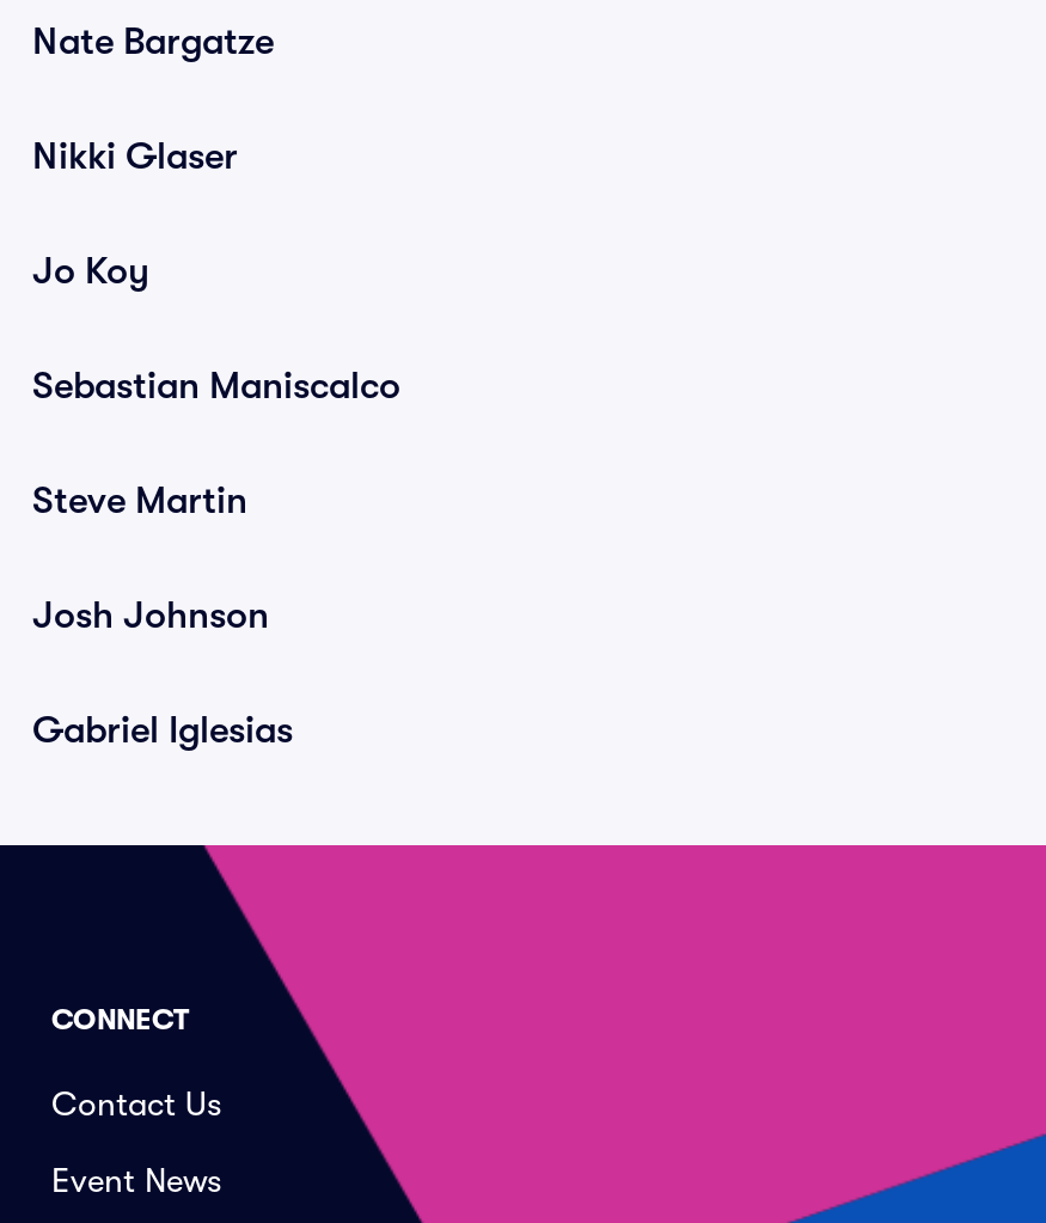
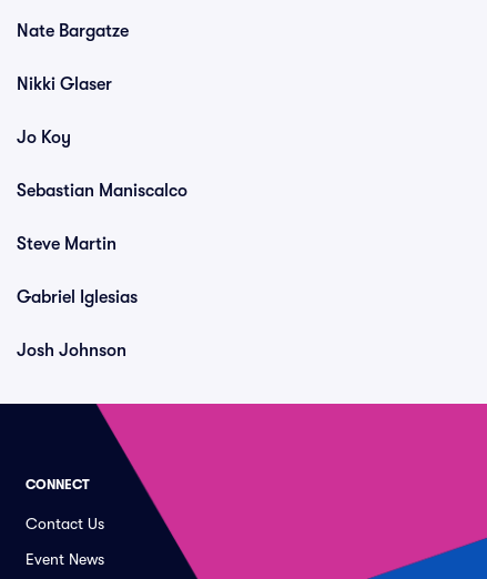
moved down: Josh Johnson

moved up: Gabriel Iglesias
